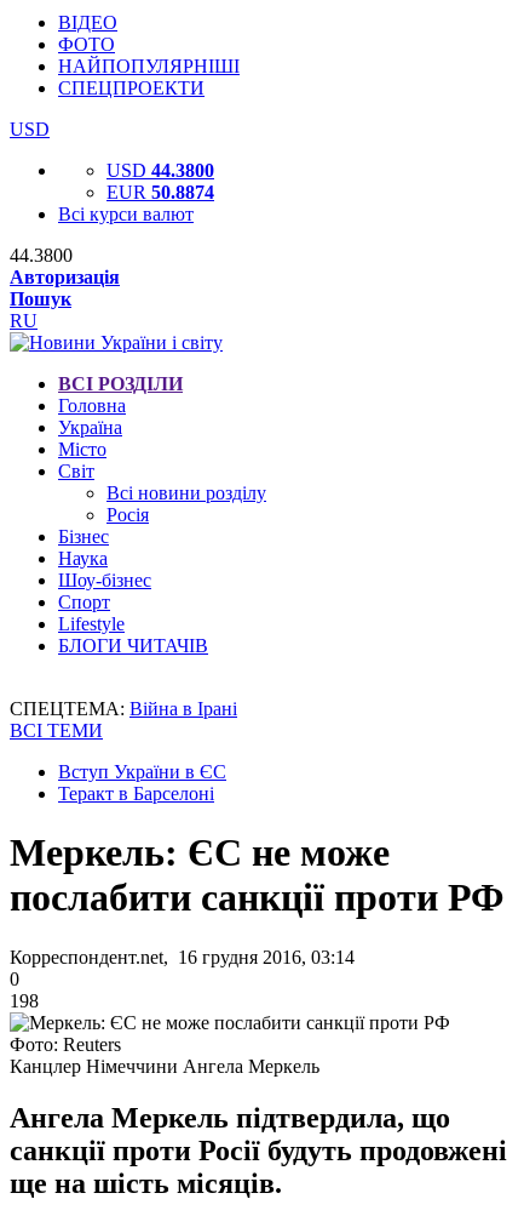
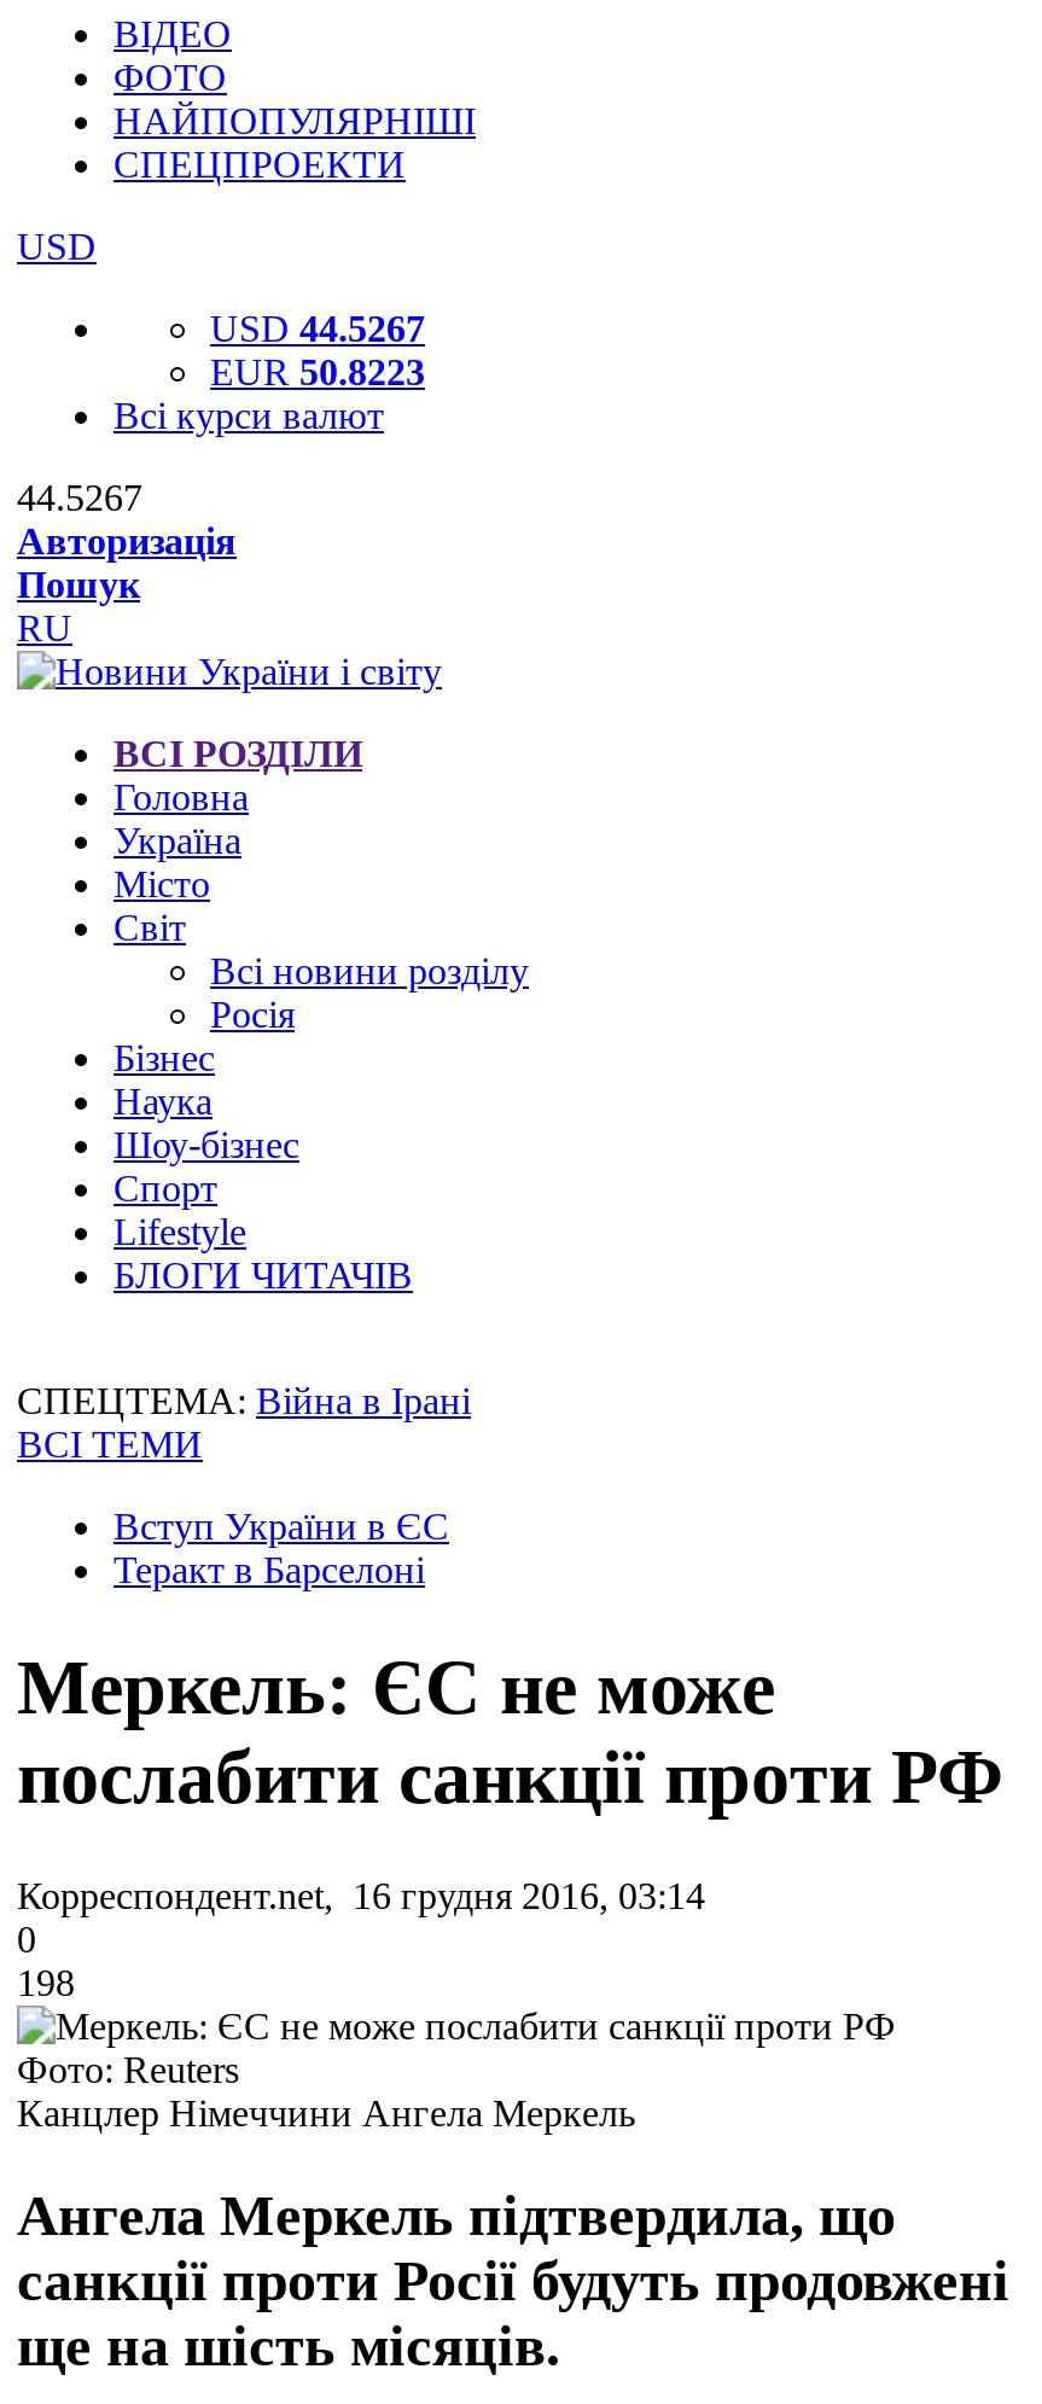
- USD 44.3800
+ USD 44.5267

- EUR 50.8874
+ EUR 50.8223

- 44.3800
+ 44.5267
